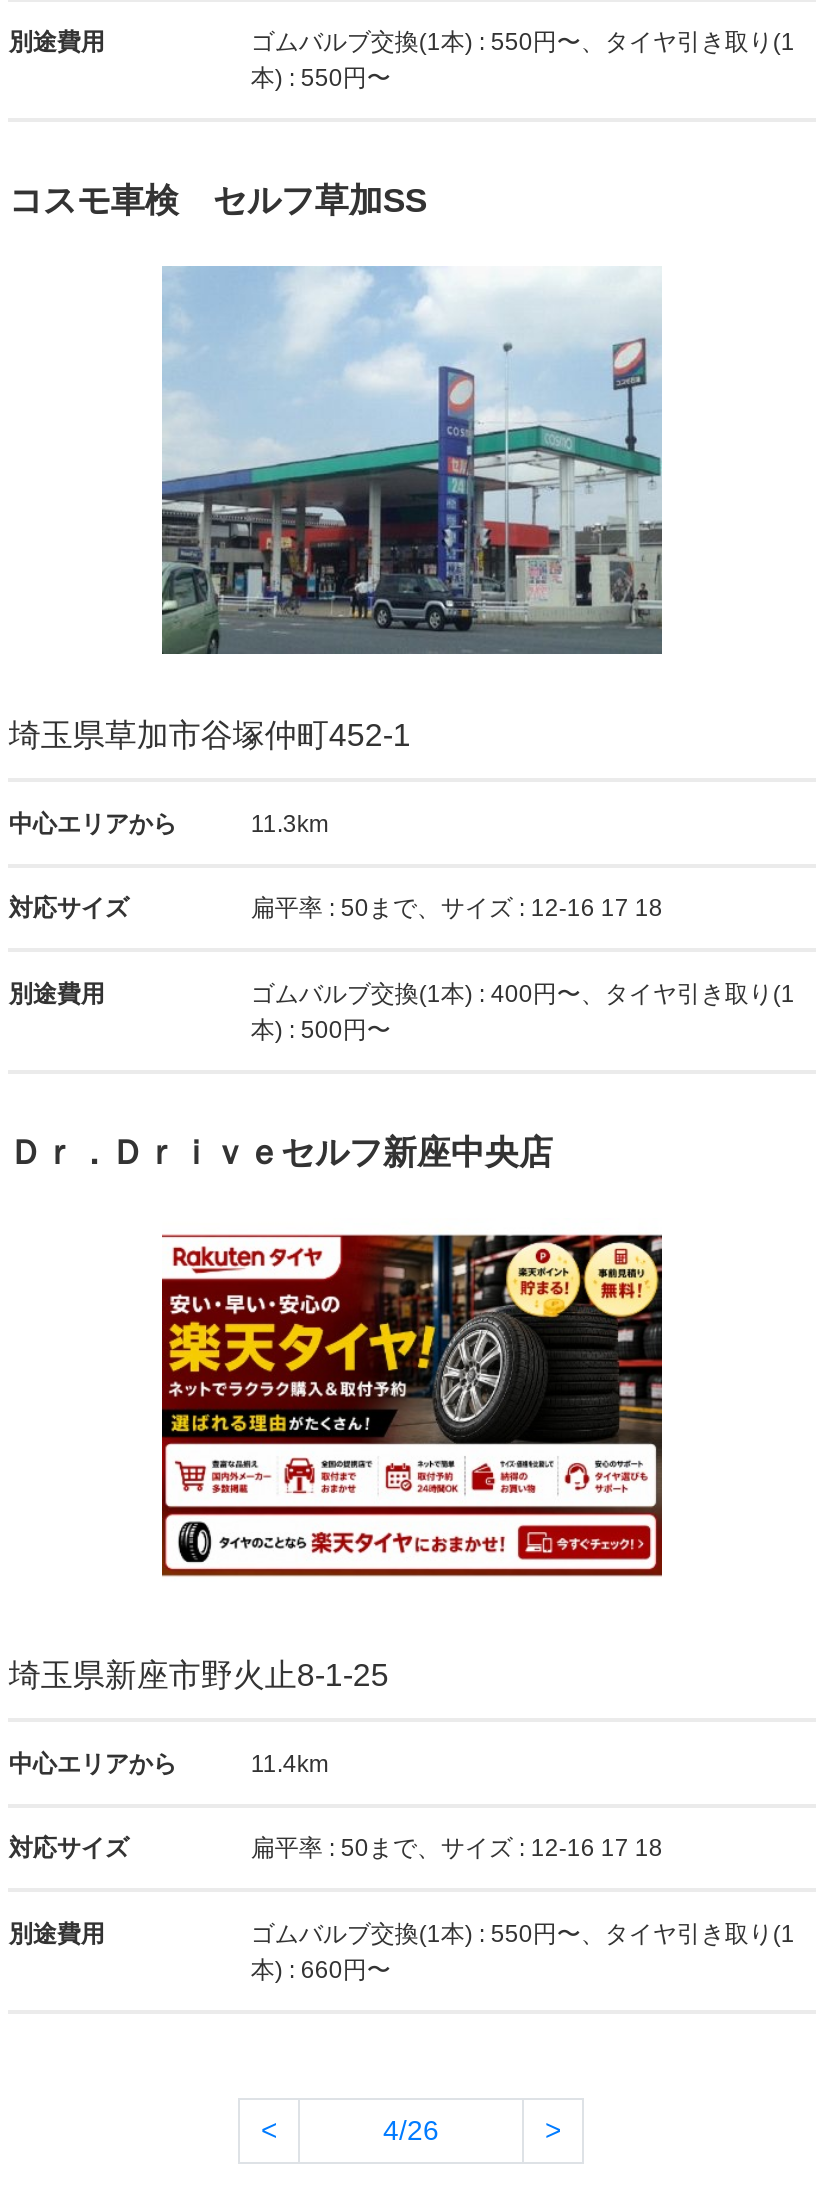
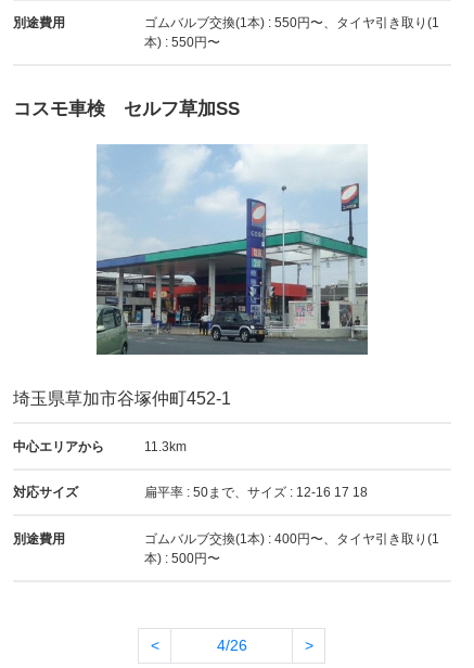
- Ｄｒ．Ｄｒｉｖｅセルフ新座中央店

- [image]

- 埼玉県新座市野火止8-1-25
- 中心エリアから
- 11.4km
- 対応サイズ
- 扁平率 : 50まで、サイズ : 12-16 17 18
- 別途費用
- ゴムバルブ交換(1本) : 550円〜、タイヤ引き取り(1
- 本) : 660円〜
